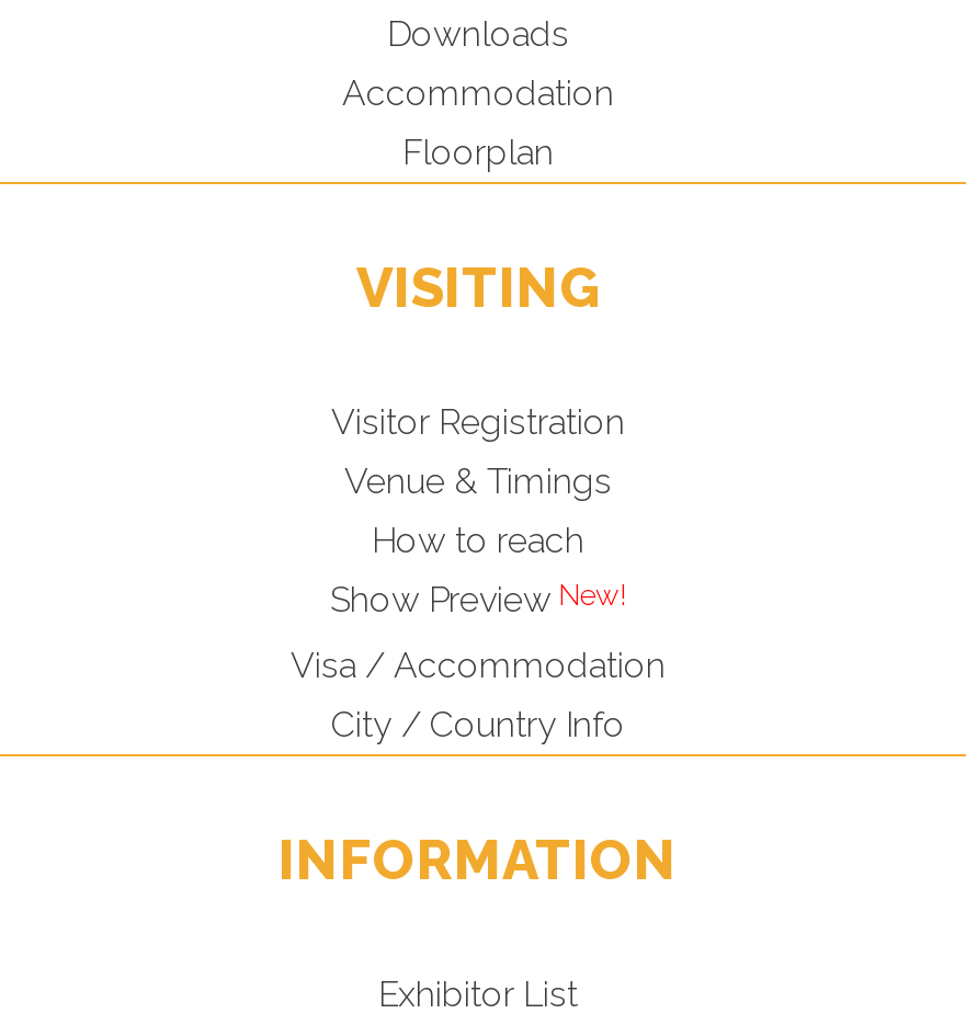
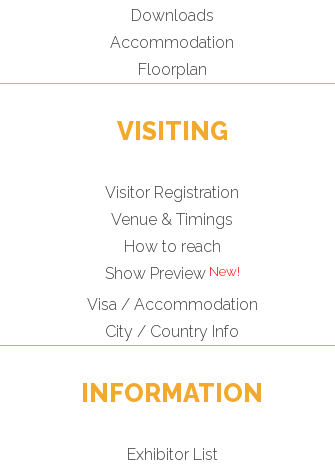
- Show Preview New!
+ Show Preview
